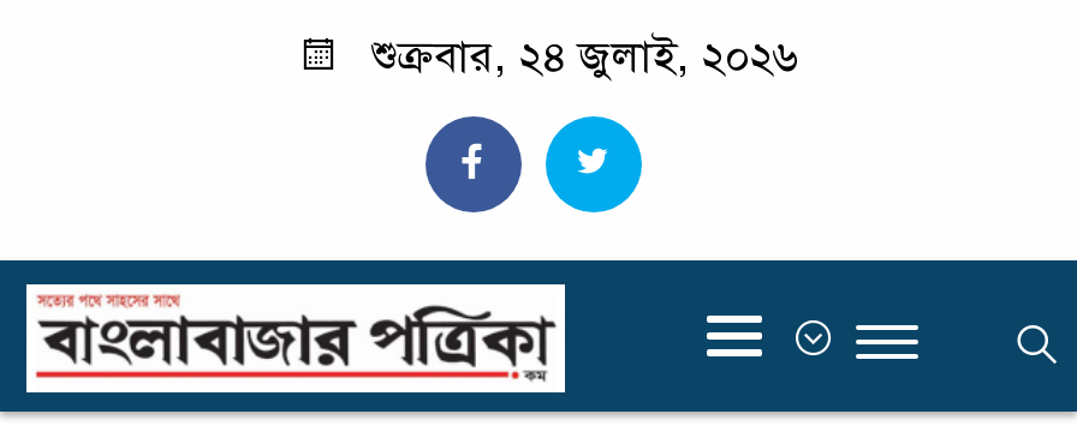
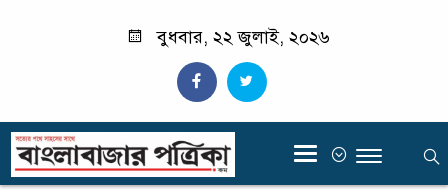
- শুক্রবার, ২৪ জুলাই, ২০২৬
+ বুধবার, ২২ জুলাই, ২০২৬
